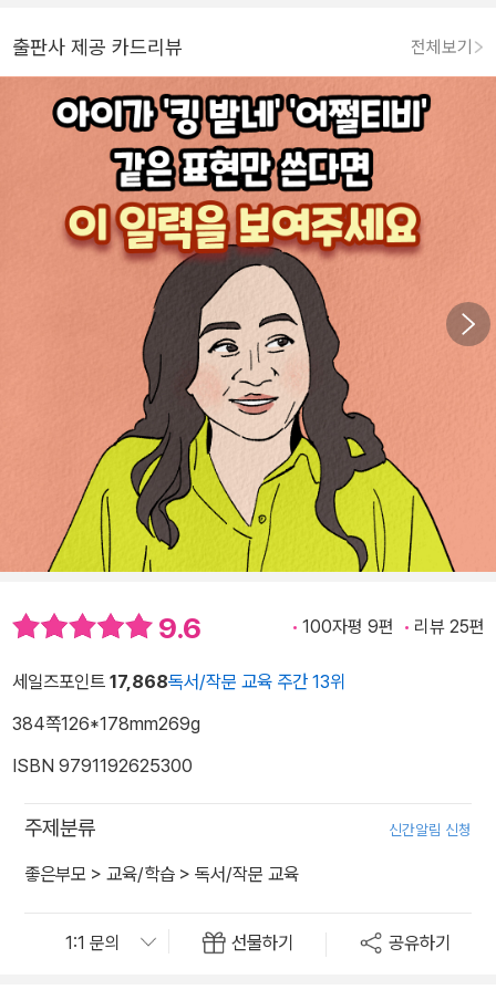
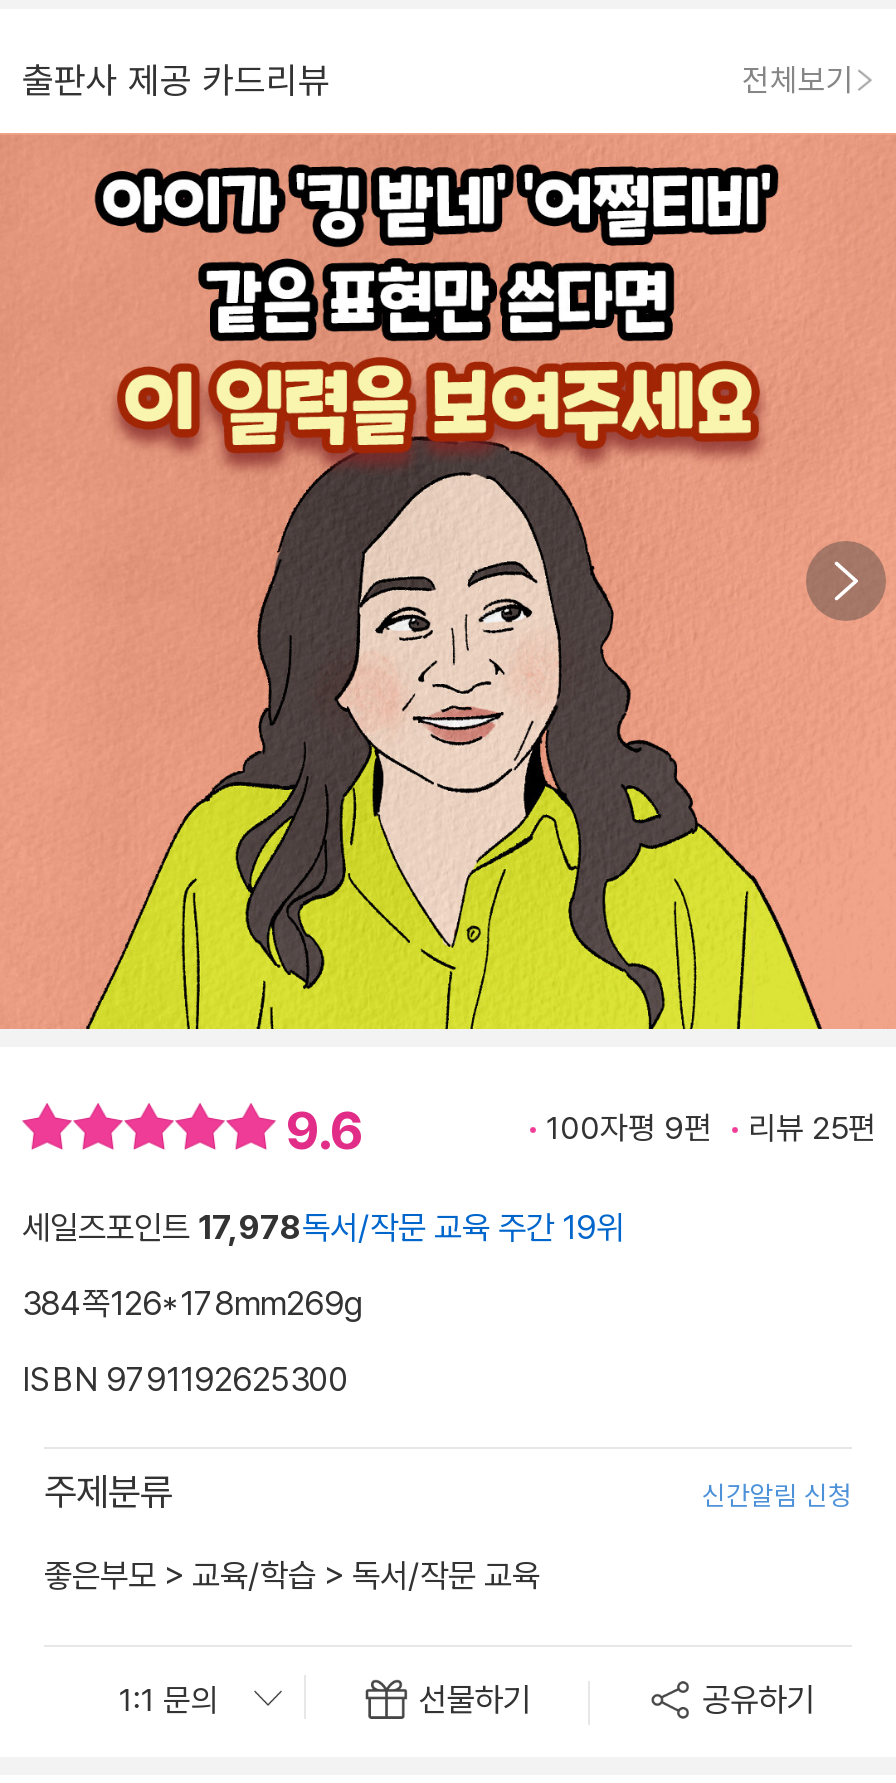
- 세일즈포인트 17,868독서/작문 교육 주간 13위
+ 세일즈포인트 17,978독서/작문 교육 주간 19위
